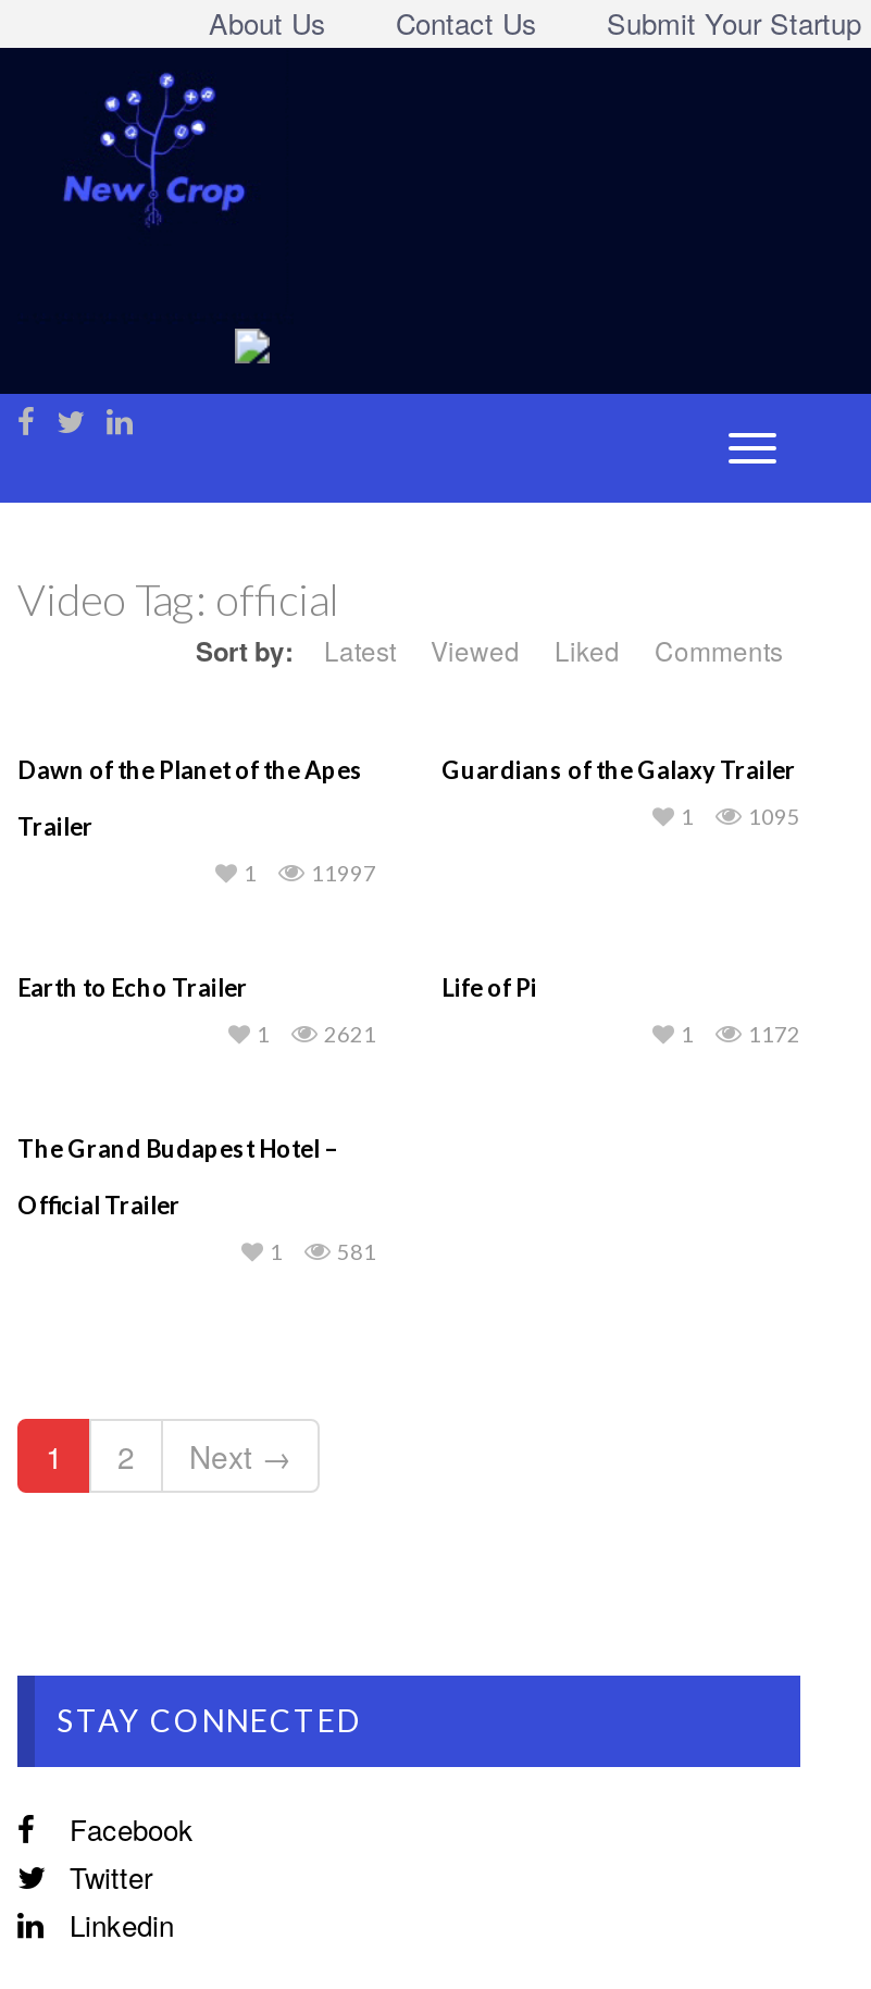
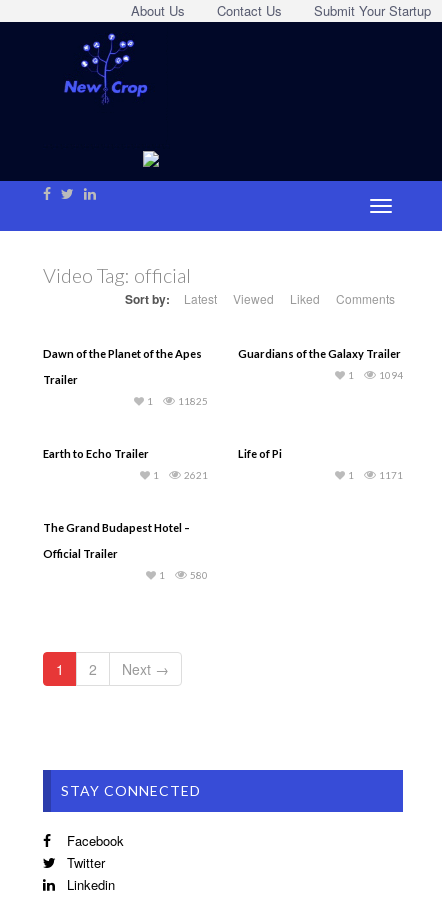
- 1095
+ 1094

- 11997
+ 11825

- 1172
+ 1171

- 581
+ 580
